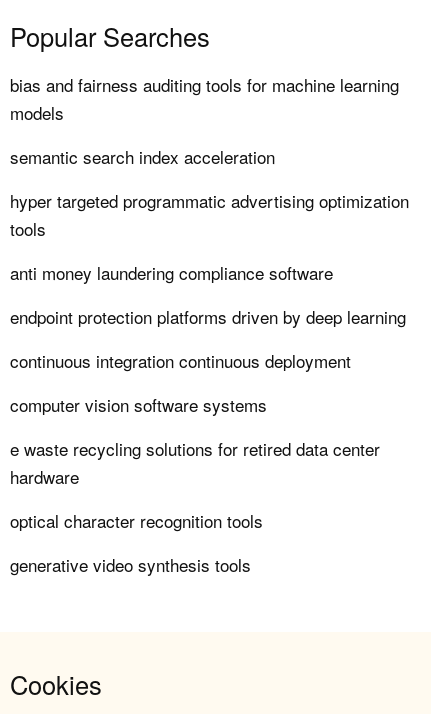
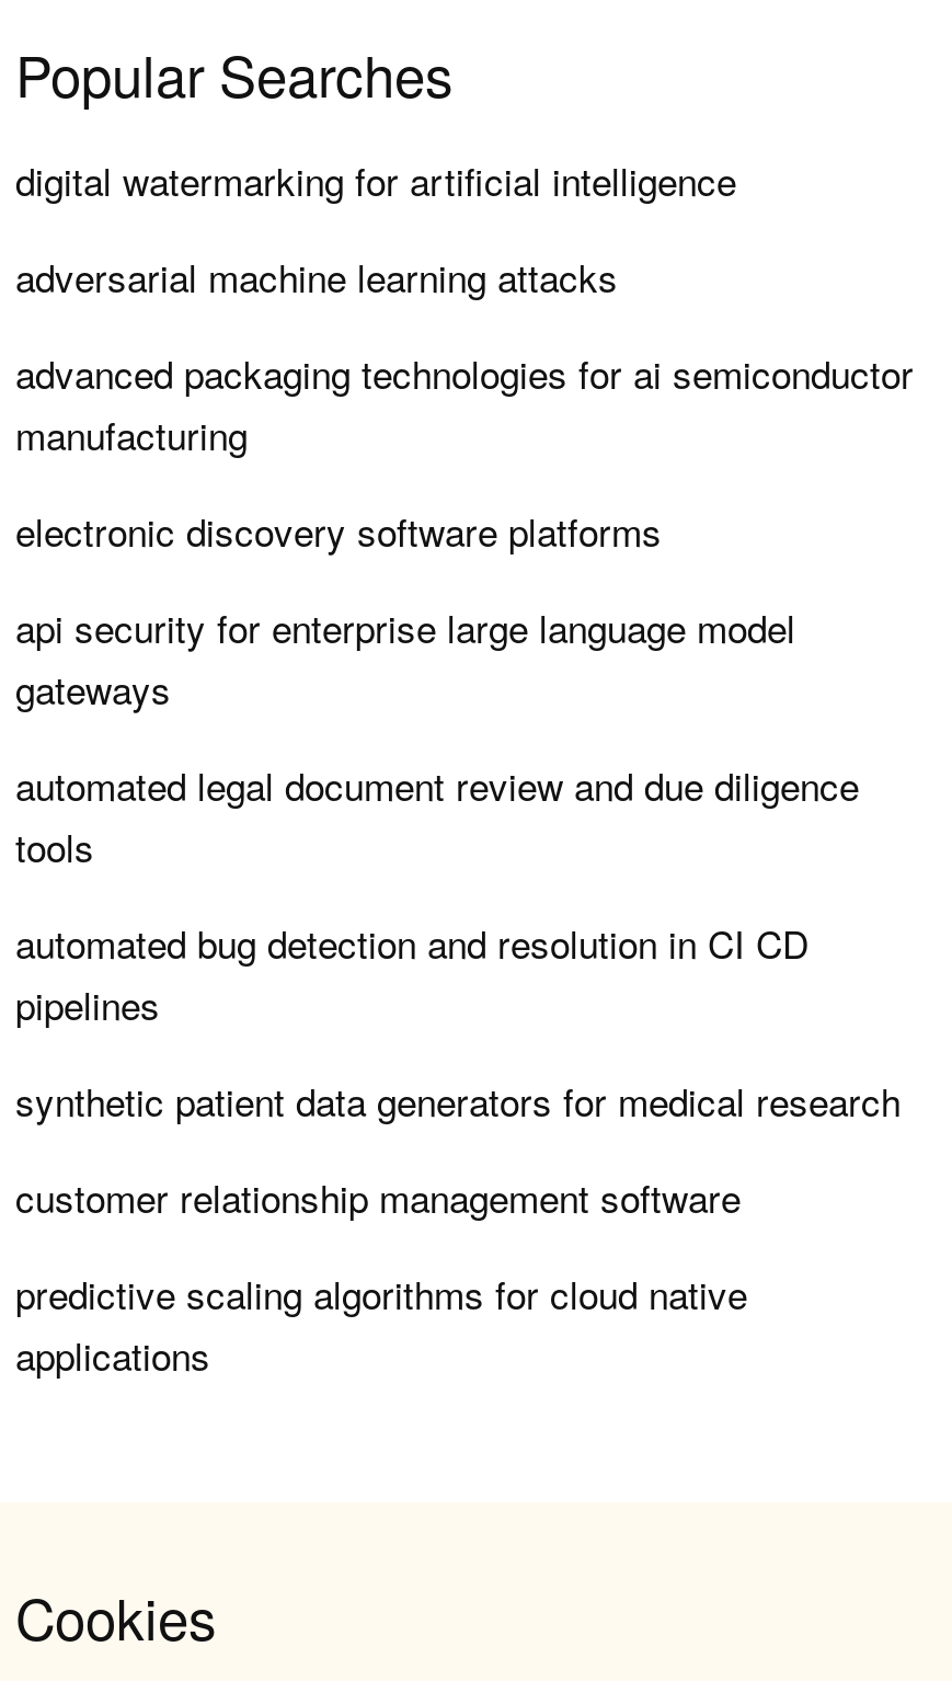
- bias and fairness auditing tools for machine learning
- models
- semantic search index acceleration
- hyper targeted programmatic advertising optimization
+ digital watermarking for artificial intelligence
+ adversarial machine learning attacks
+ advanced packaging technologies for ai semiconductor
+ manufacturing
+ electronic discovery software platforms
+ api security for enterprise large language model
+ gateways
+ automated legal document review and due diligence

moved down: tools

- anti money laundering compliance software
- endpoint protection platforms driven by deep learning
- continuous integration continuous deployment
- computer vision software systems
- e waste recycling solutions for retired data center
- hardware
- optical character recognition tools
- generative video synthesis tools
+ automated bug detection and resolution in CI CD
+ pipelines
+ synthetic patient data generators for medical research
+ customer relationship management software
+ predictive scaling algorithms for cloud native
+ applications
